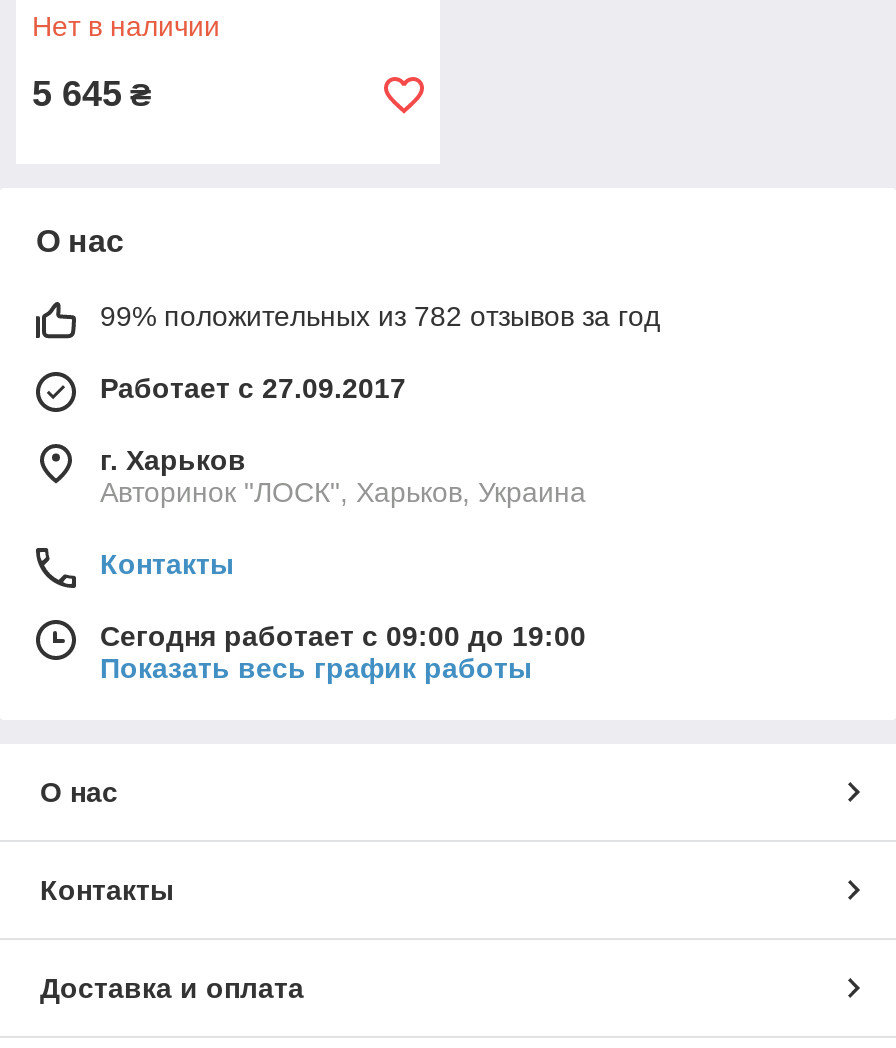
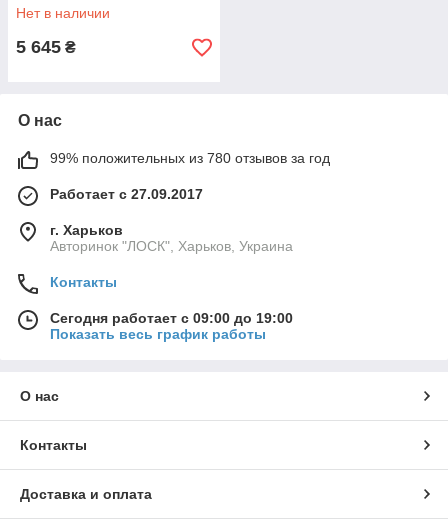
- 99% положительных из 782 отзывов за год
+ 99% положительных из 780 отзывов за год
